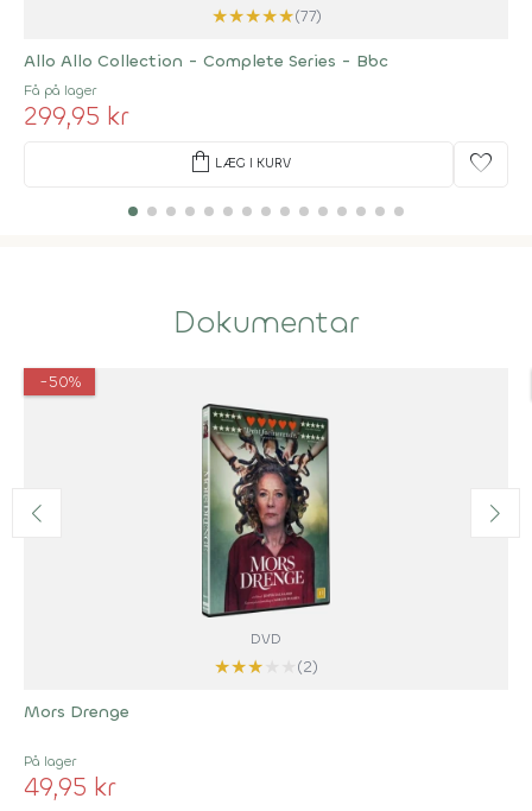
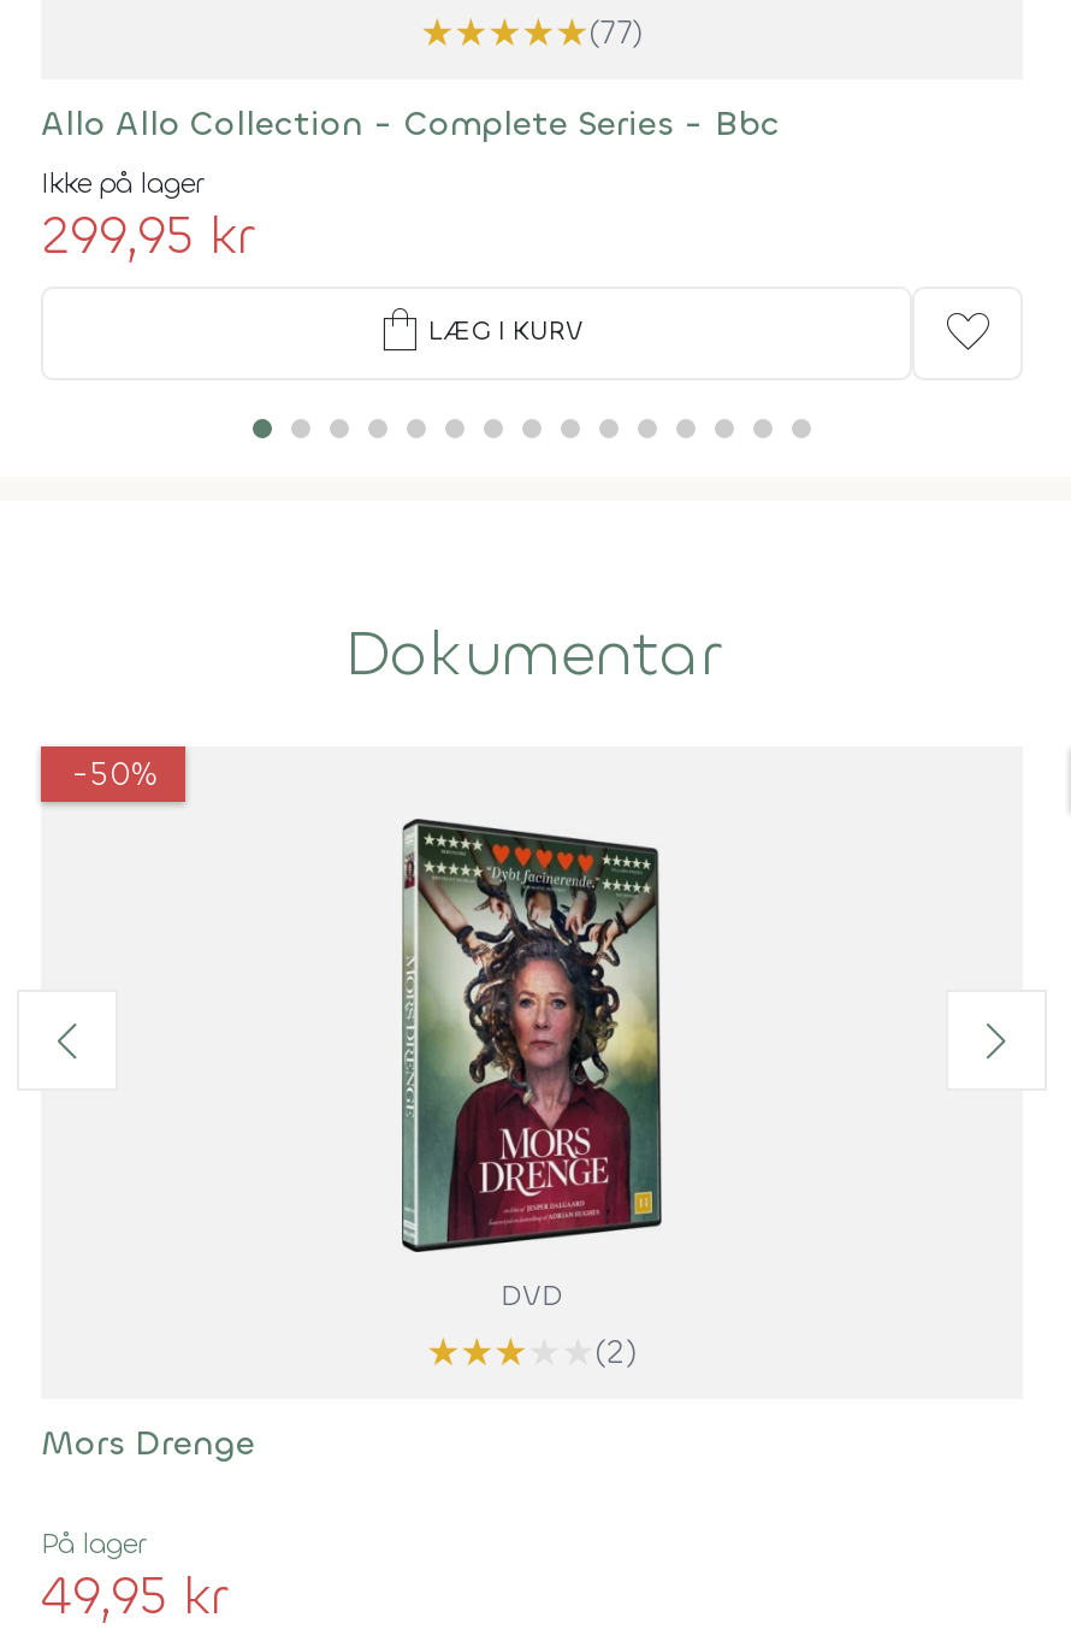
- Få på lager
+ Ikke på lager
